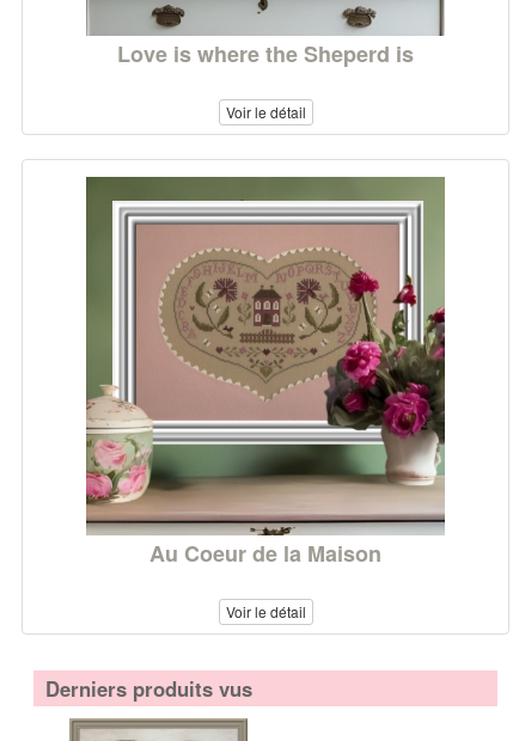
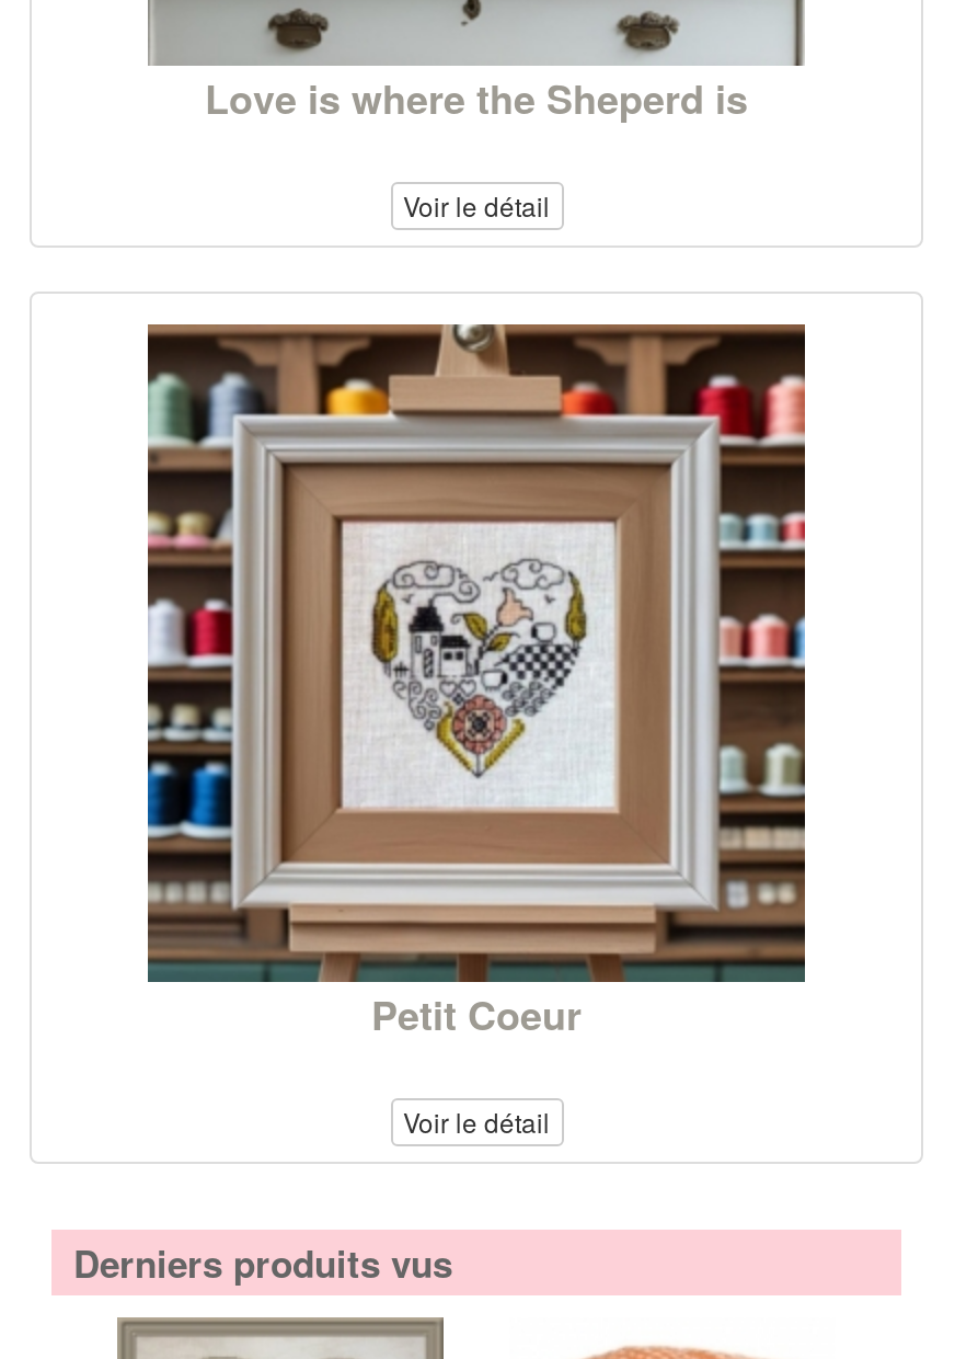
- [image]
- Au Coeur de la Maison
+ [image]
+ Petit Coeur
